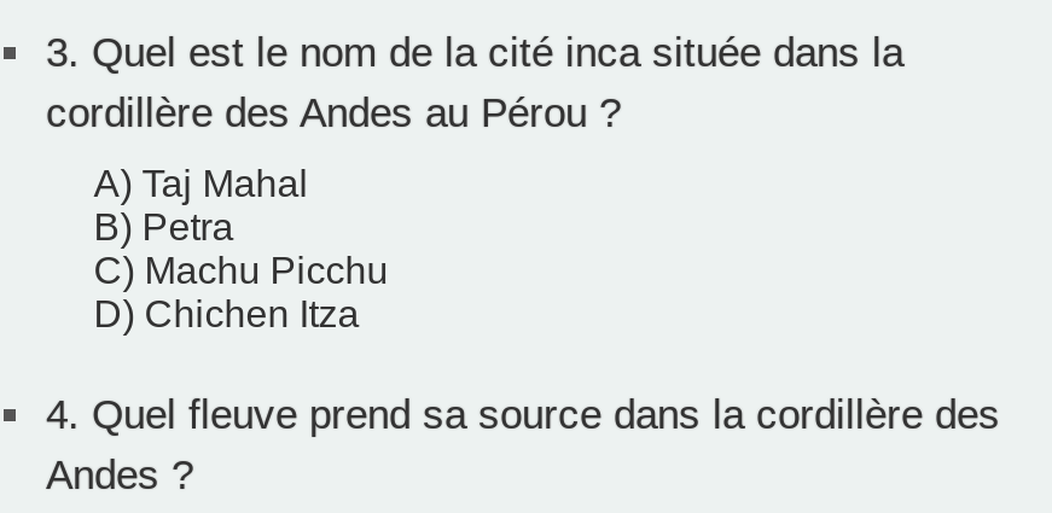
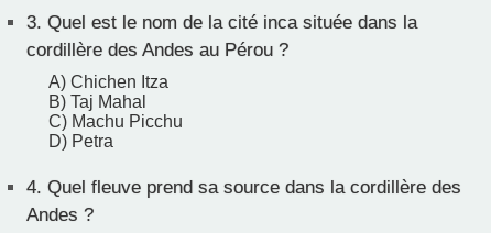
- A) Taj Mahal
- B) Petra
+ A) Chichen Itza
+ B) Taj Mahal

- D) Chichen Itza
+ D) Petra
